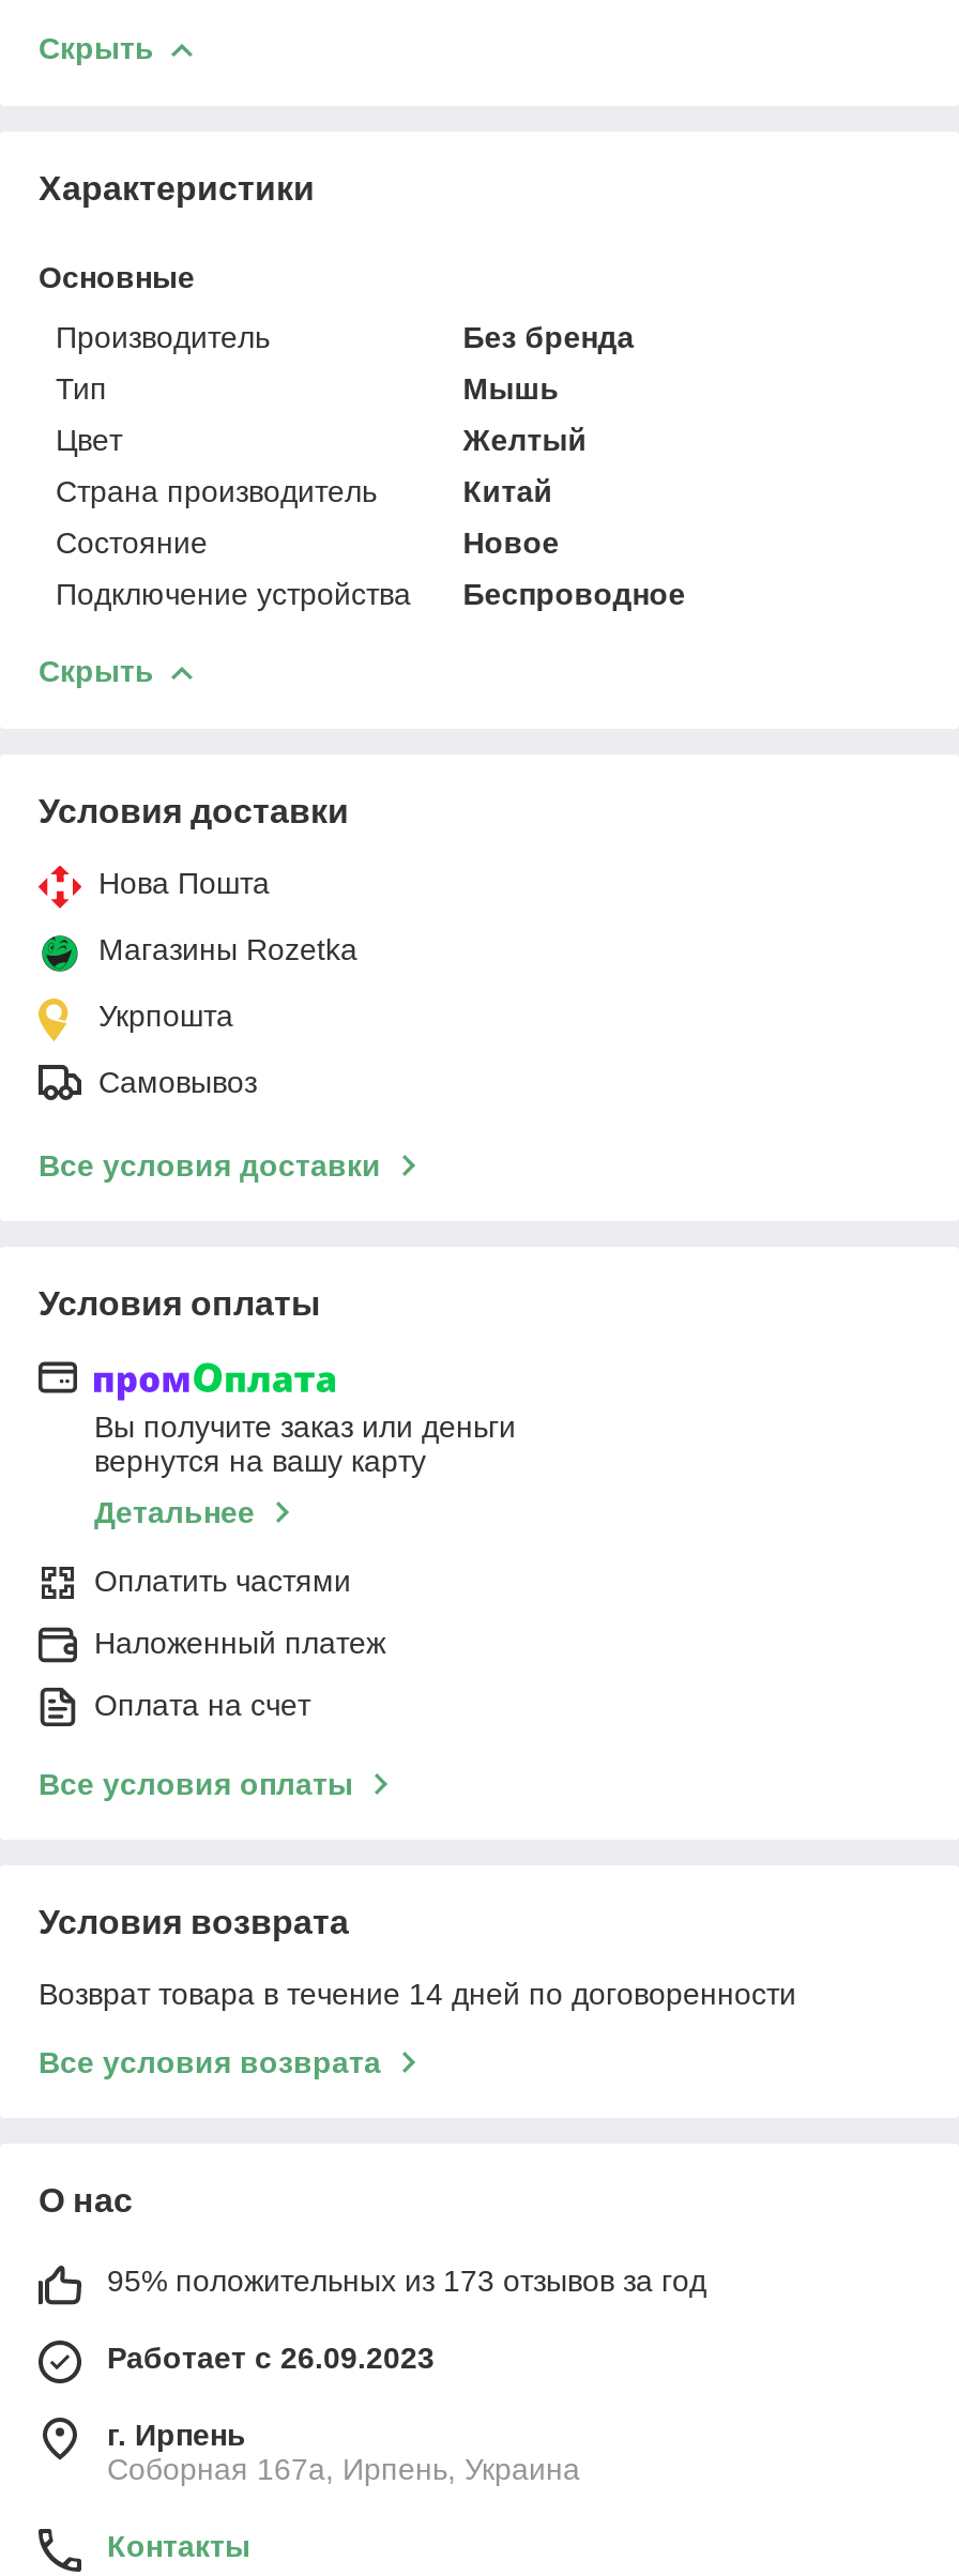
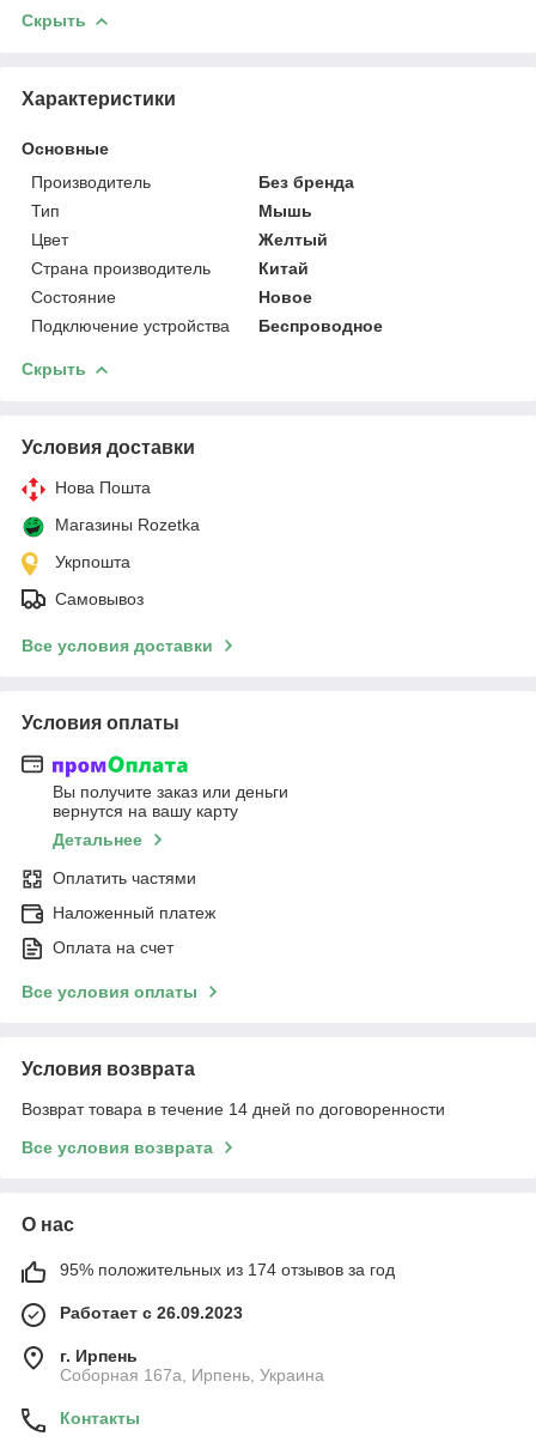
- 95% положительных из 173 отзывов за год
+ 95% положительных из 174 отзывов за год
